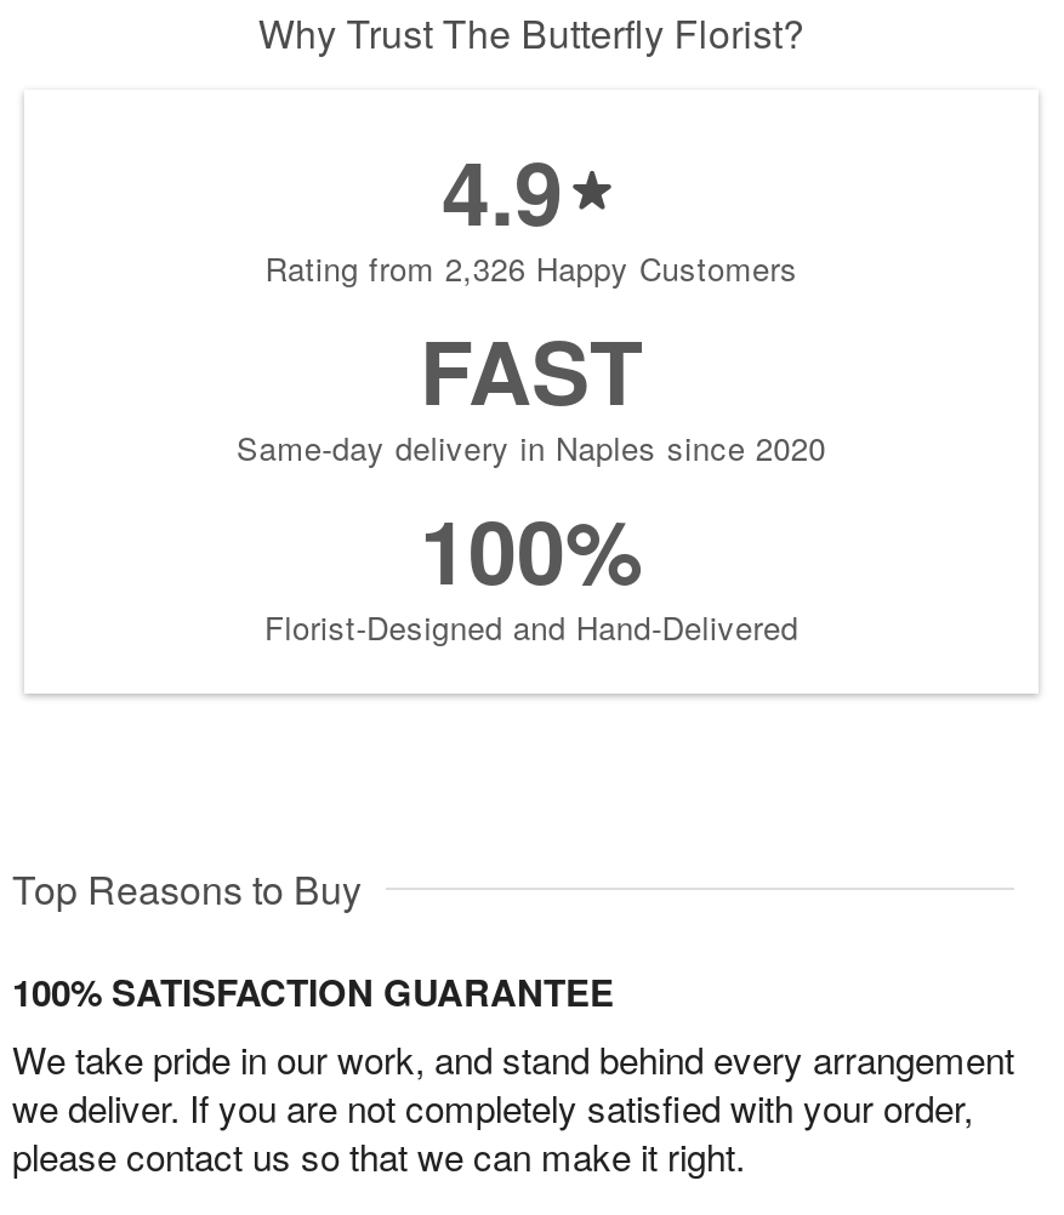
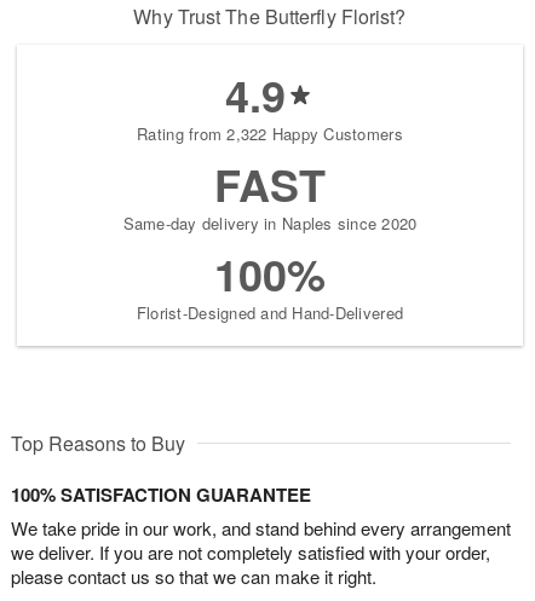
- Rating from 2,326 Happy Customers
+ Rating from 2,322 Happy Customers
